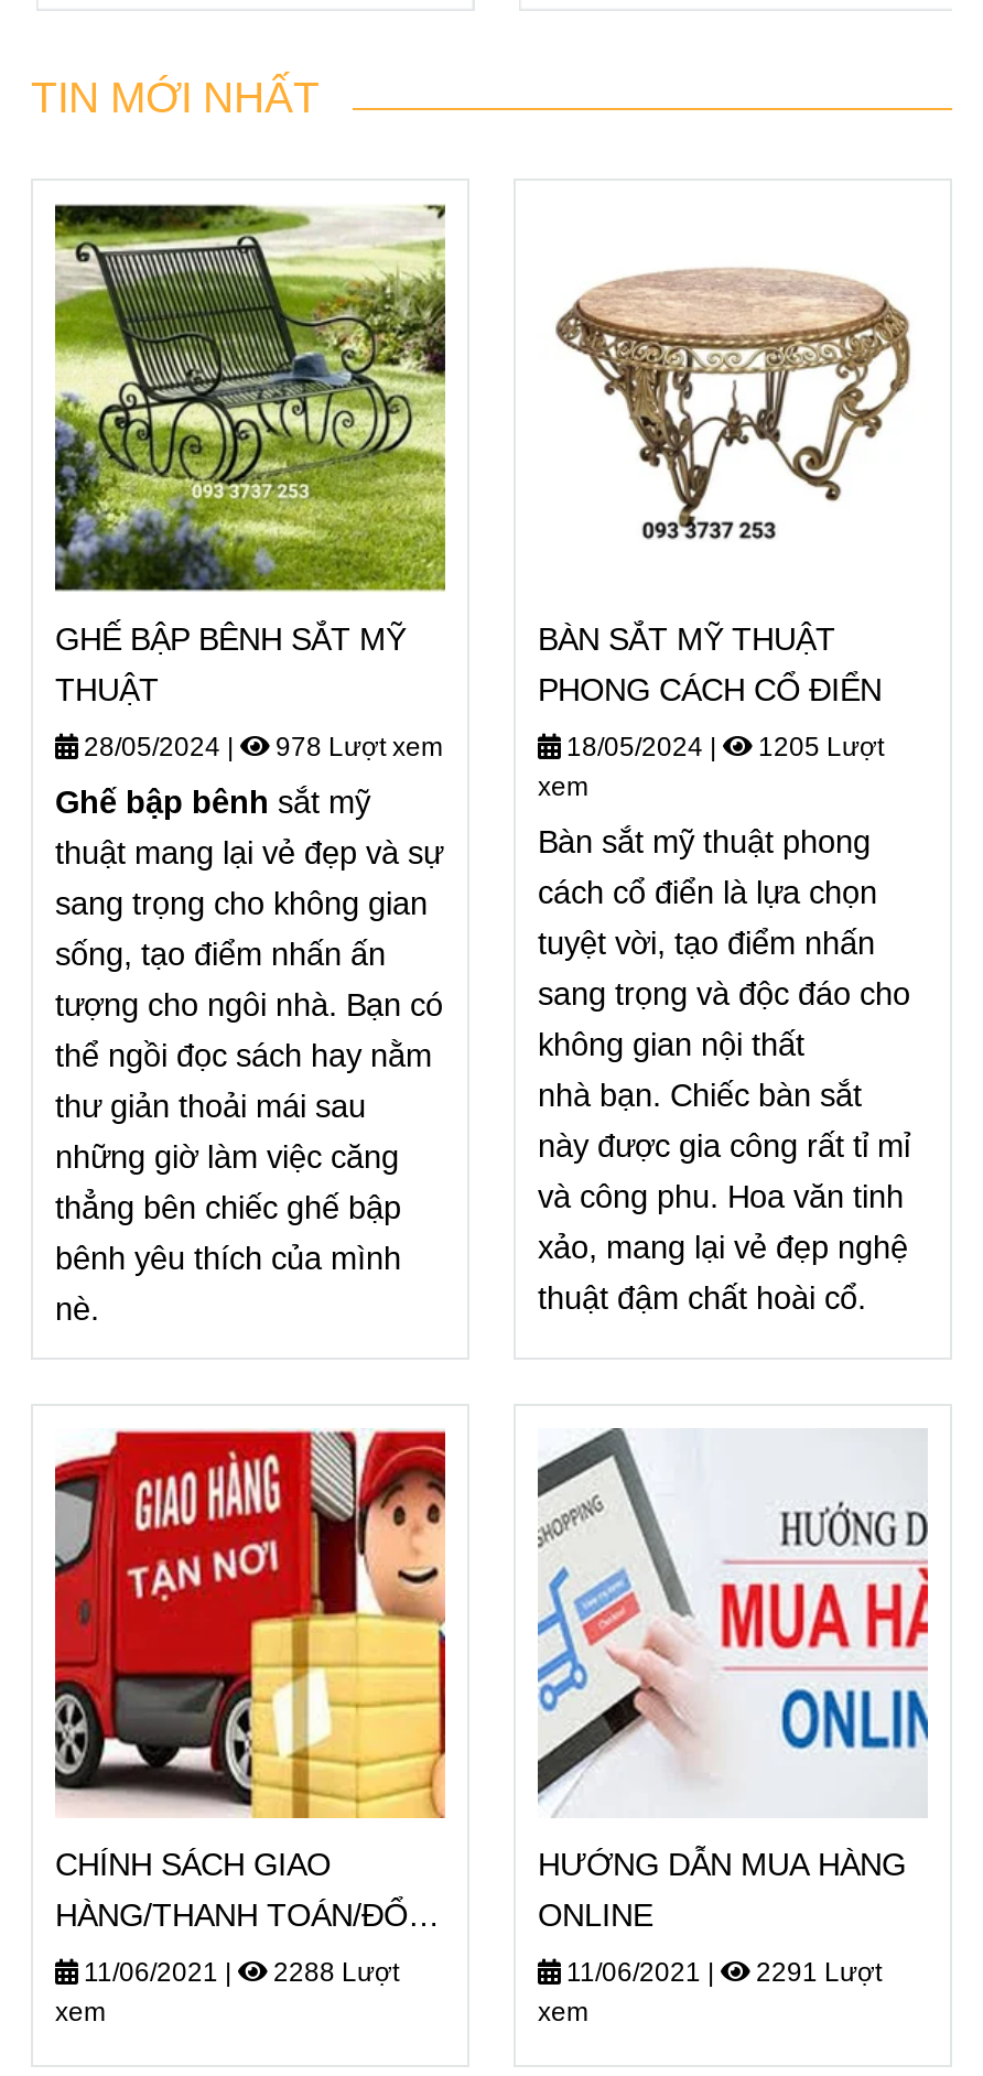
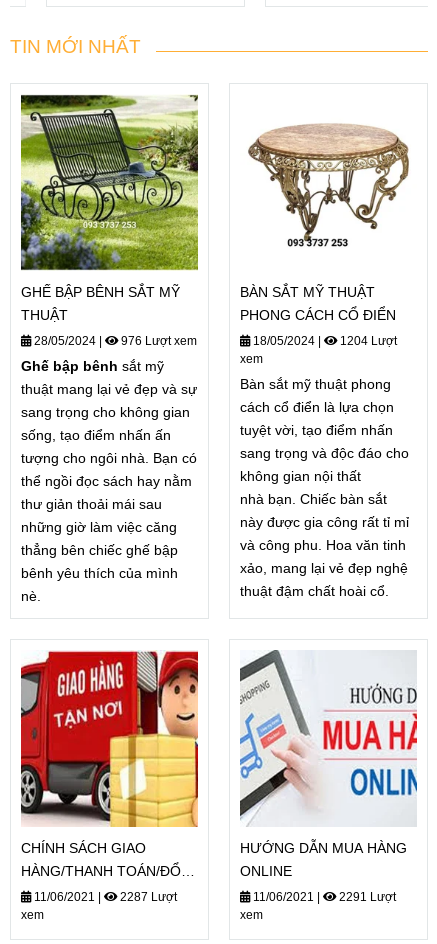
- 978 Lượt xem
+ 976 Lượt xem

- 1205 Lượt
+ 1204 Lượt

- 2288 Lượt
+ 2287 Lượt
